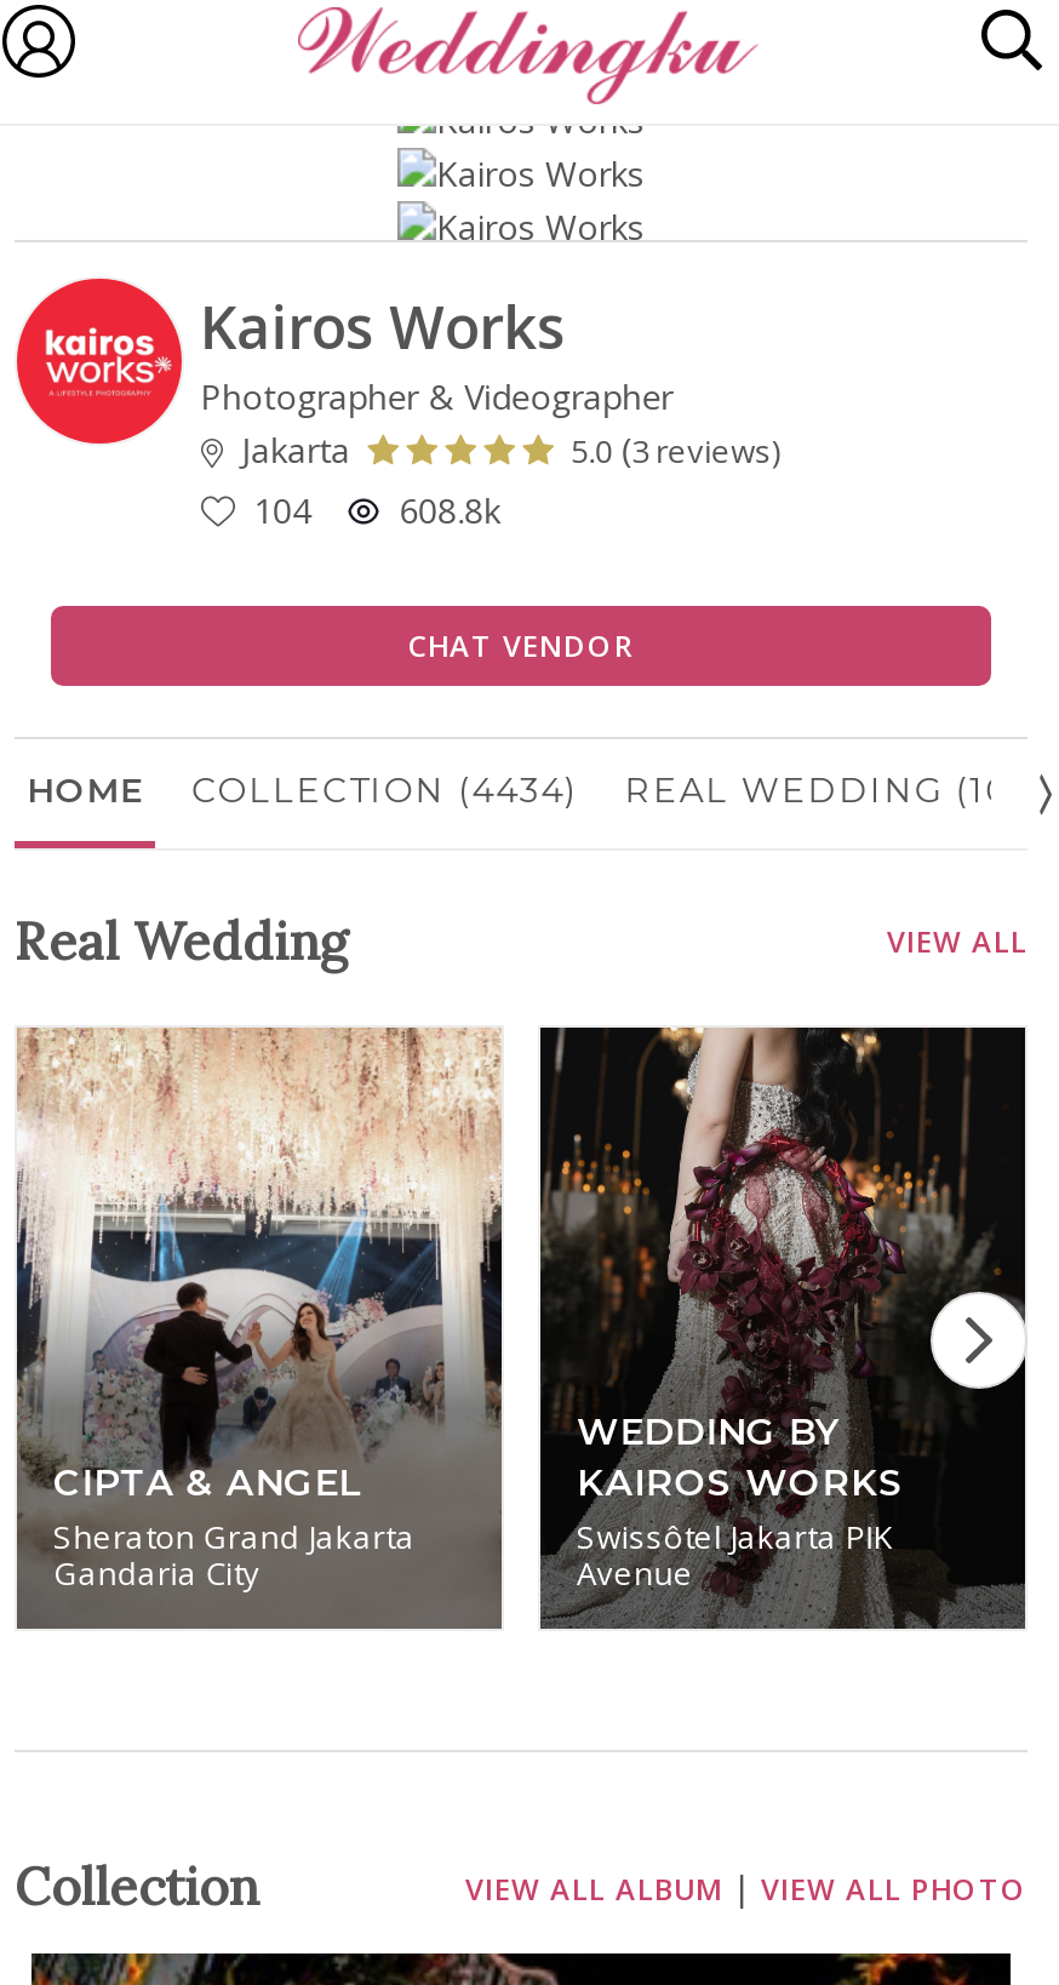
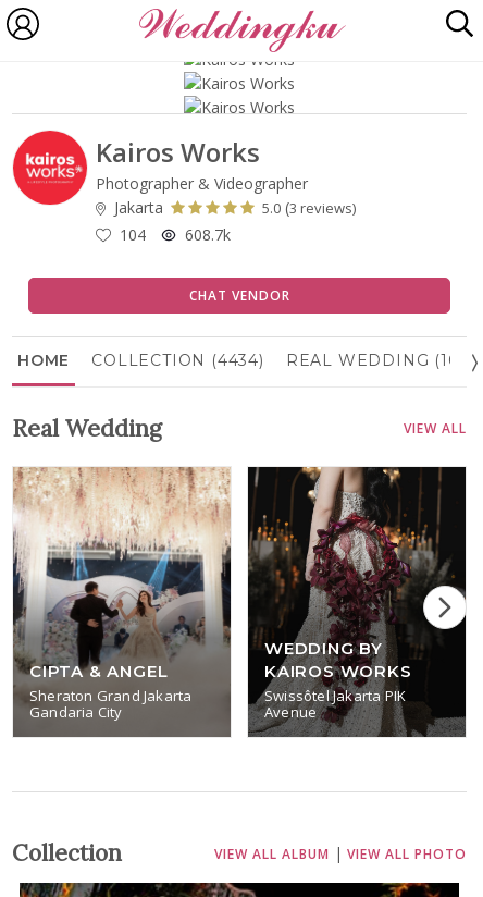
- 104 608.8k
+ 104 608.7k
